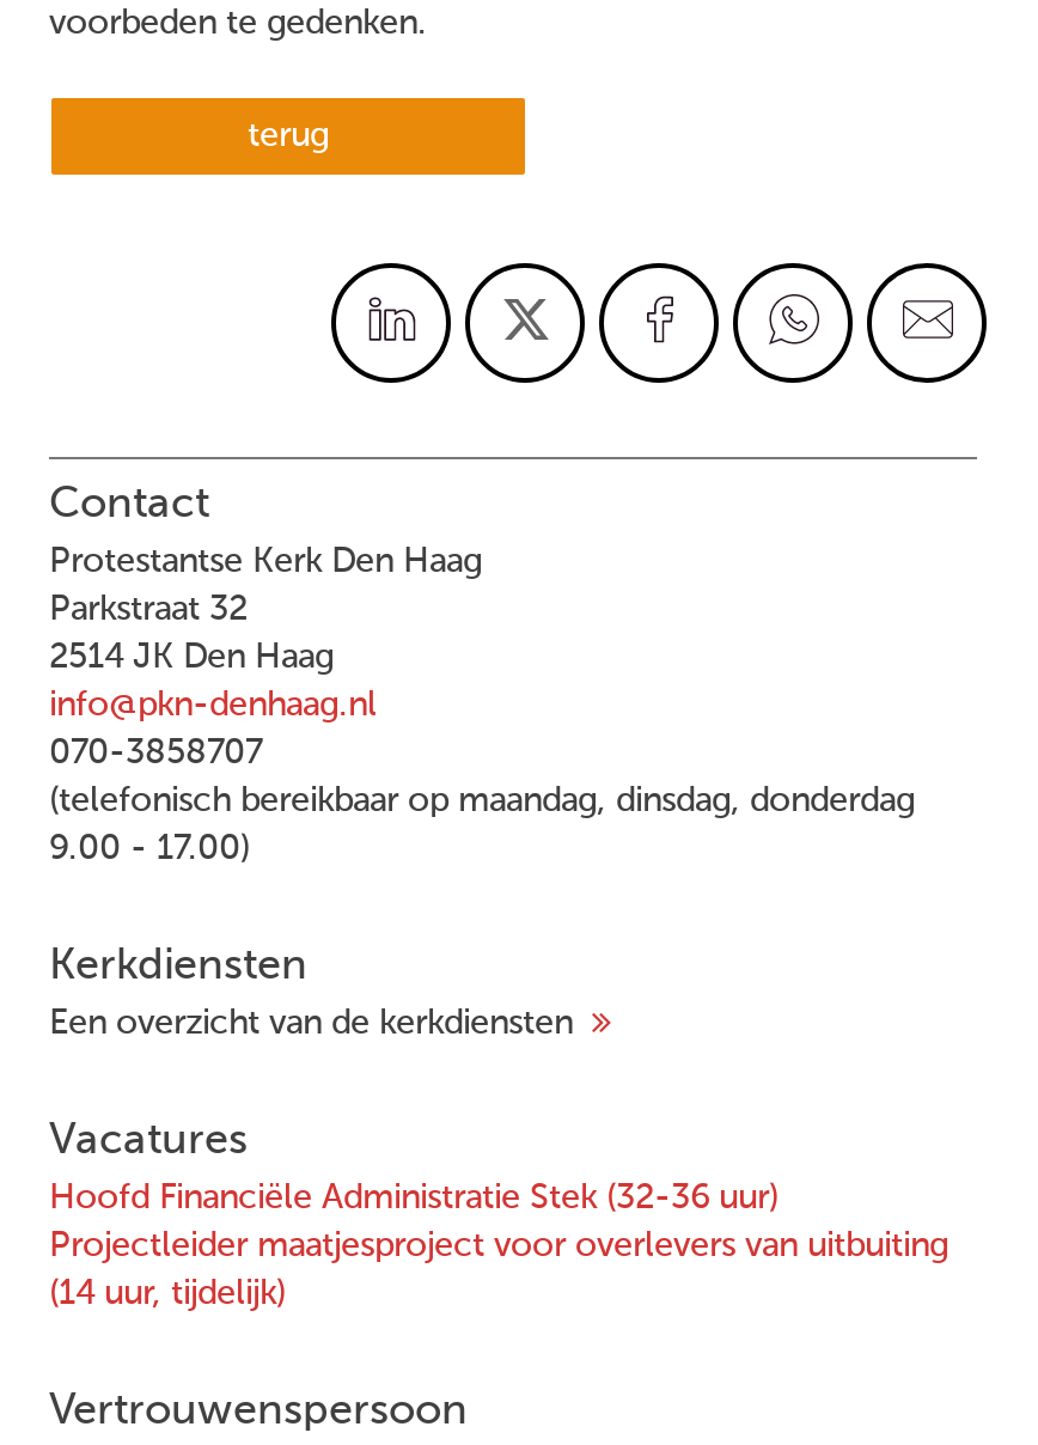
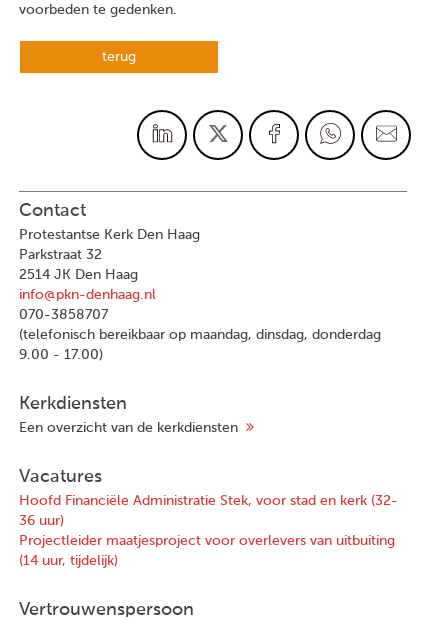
- Hoofd Financiële Administratie Stek (32-36 uur)
+ Hoofd Financiële Administratie Stek, voor stad en kerk (32-
+ 36 uur)
